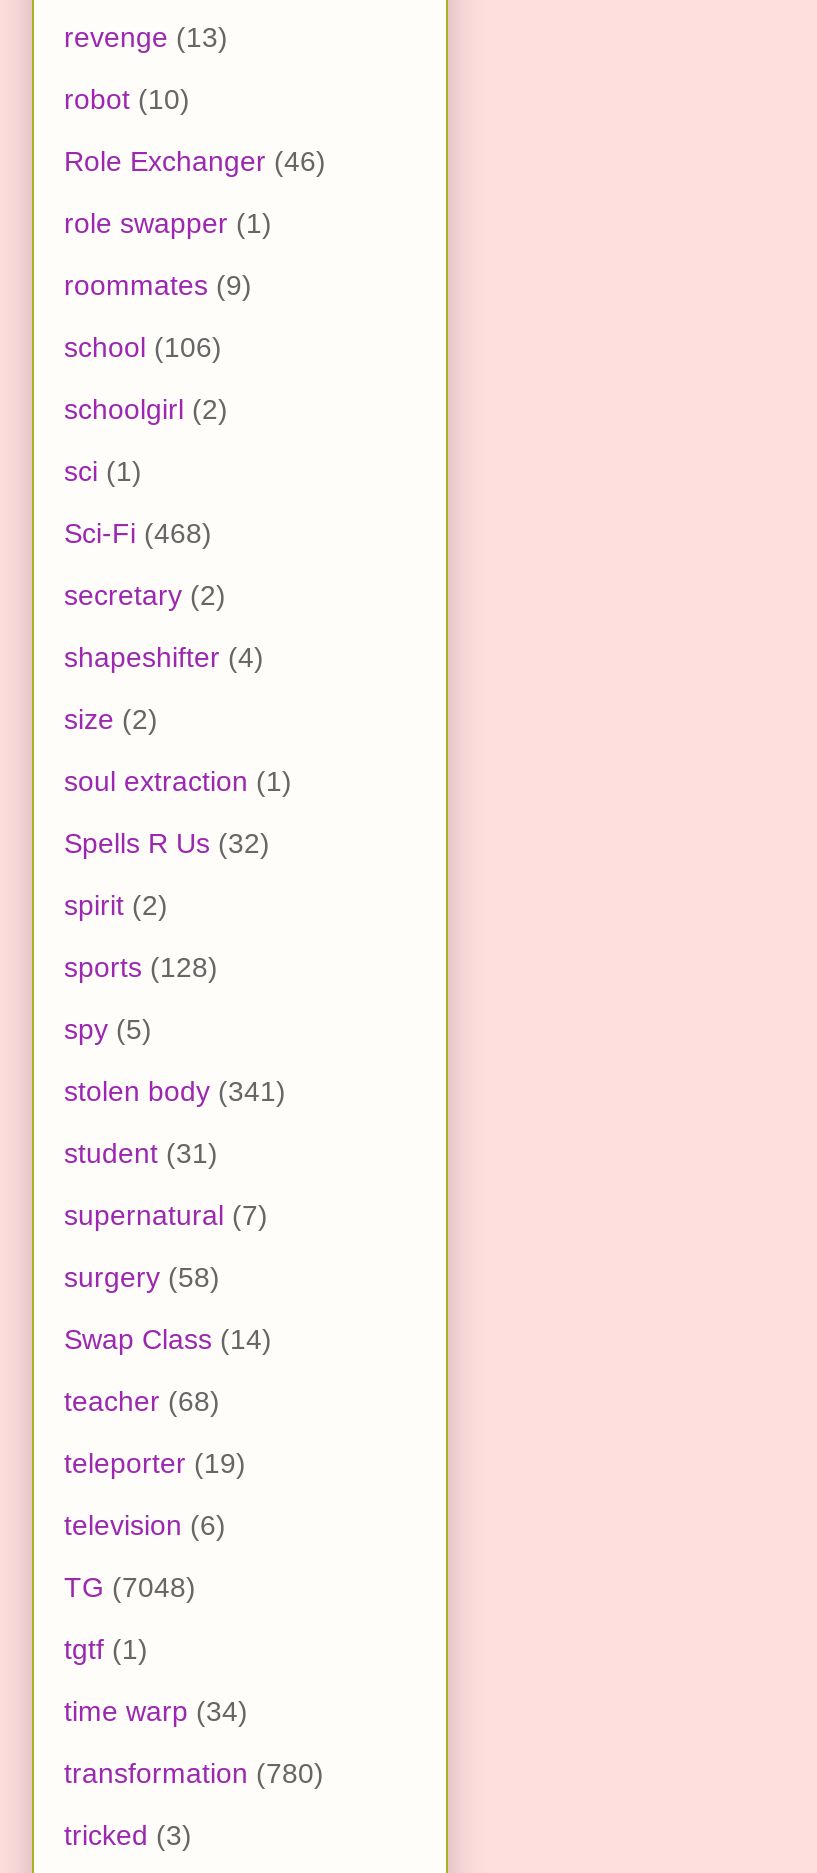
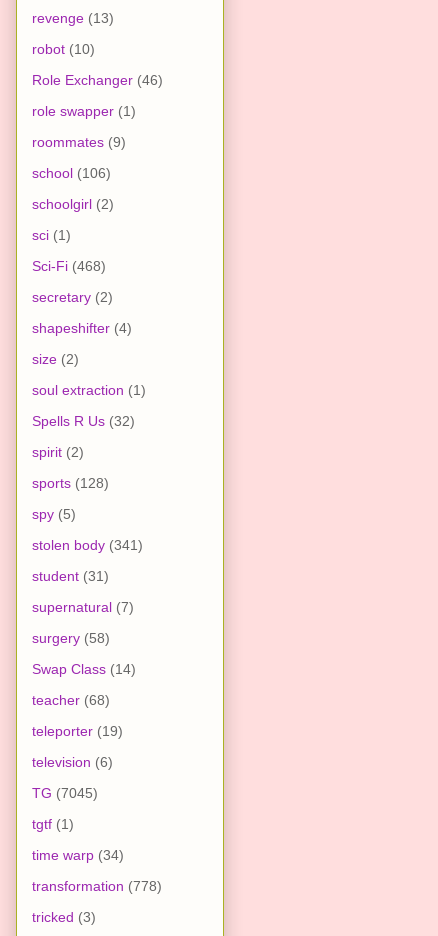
- TG (7048)
+ TG (7045)

- transformation (780)
+ transformation (778)
